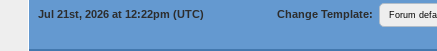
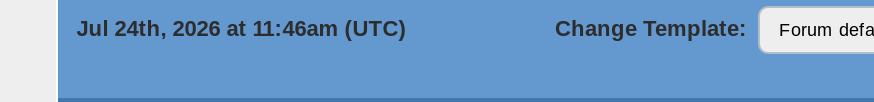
- Jul 21st, 2026 at 12:22pm (UTC)
+ Jul 24th, 2026 at 11:46am (UTC)
